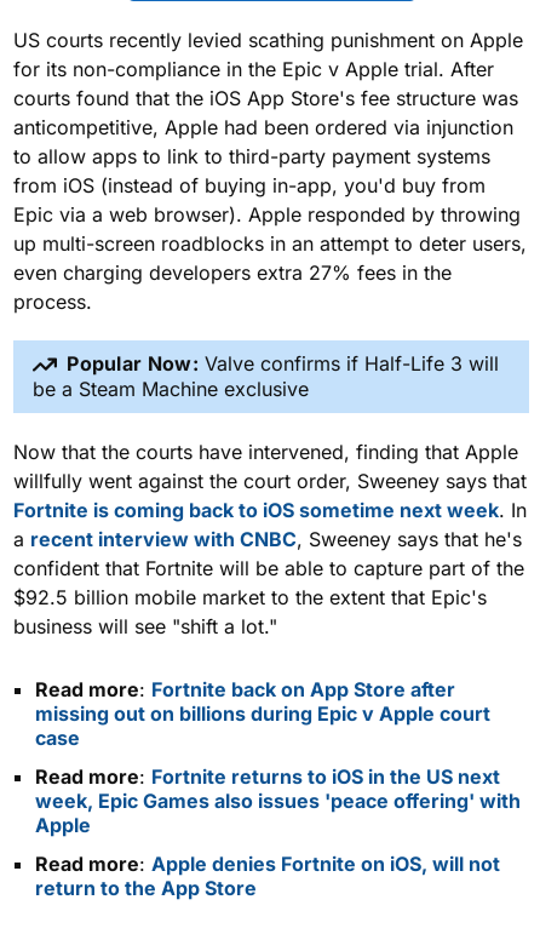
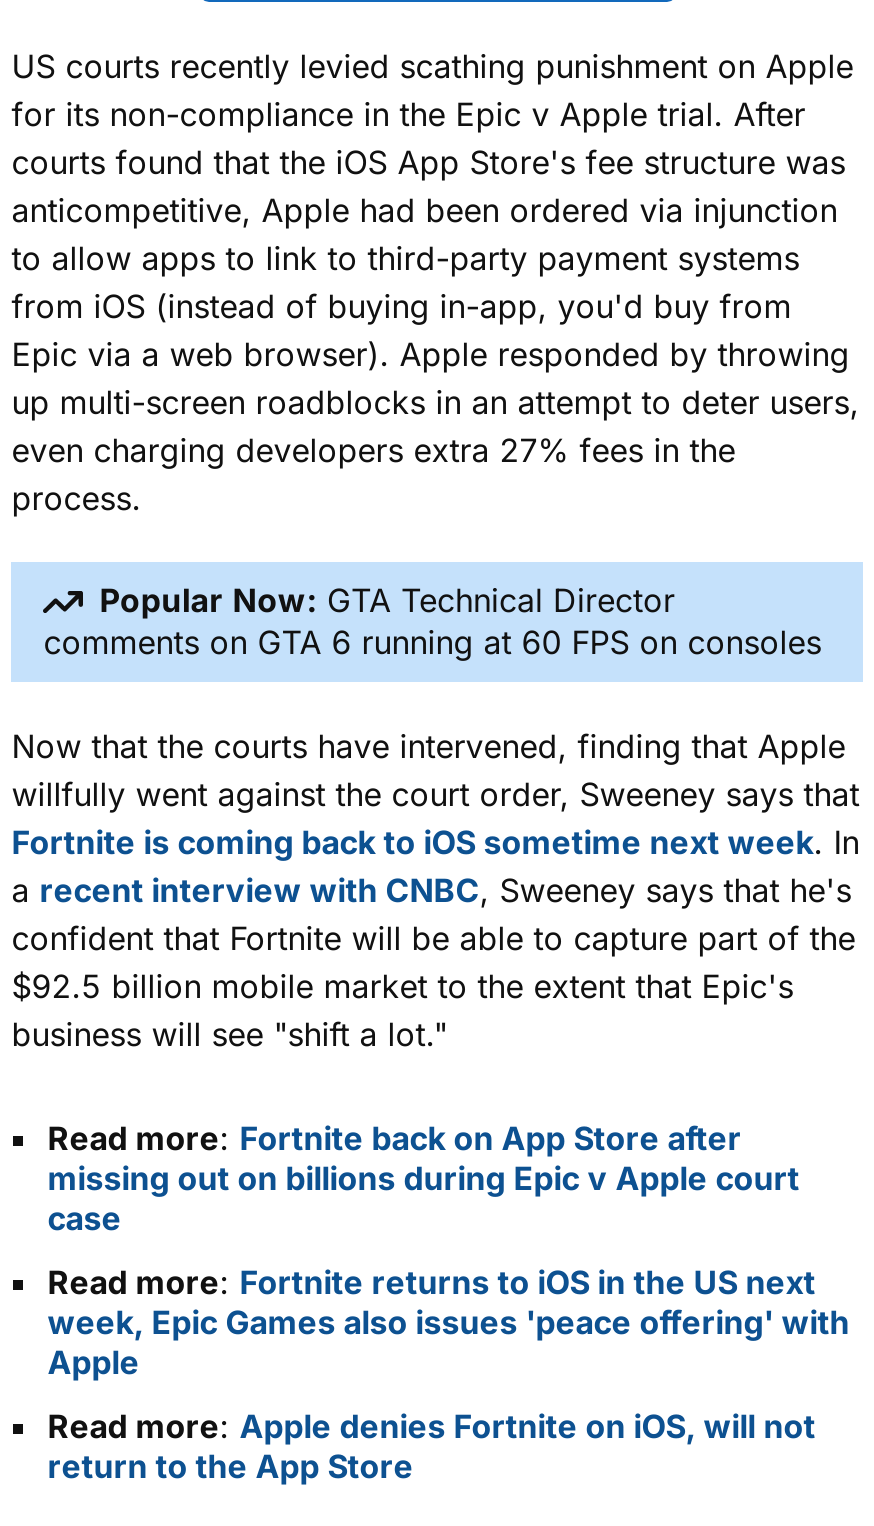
- Popular Now: Valve confirms if Half-Life 3 will
- be a Steam Machine exclusive
+ Popular Now: GTA Technical Director
+ comments on GTA 6 running at 60 FPS on consoles
